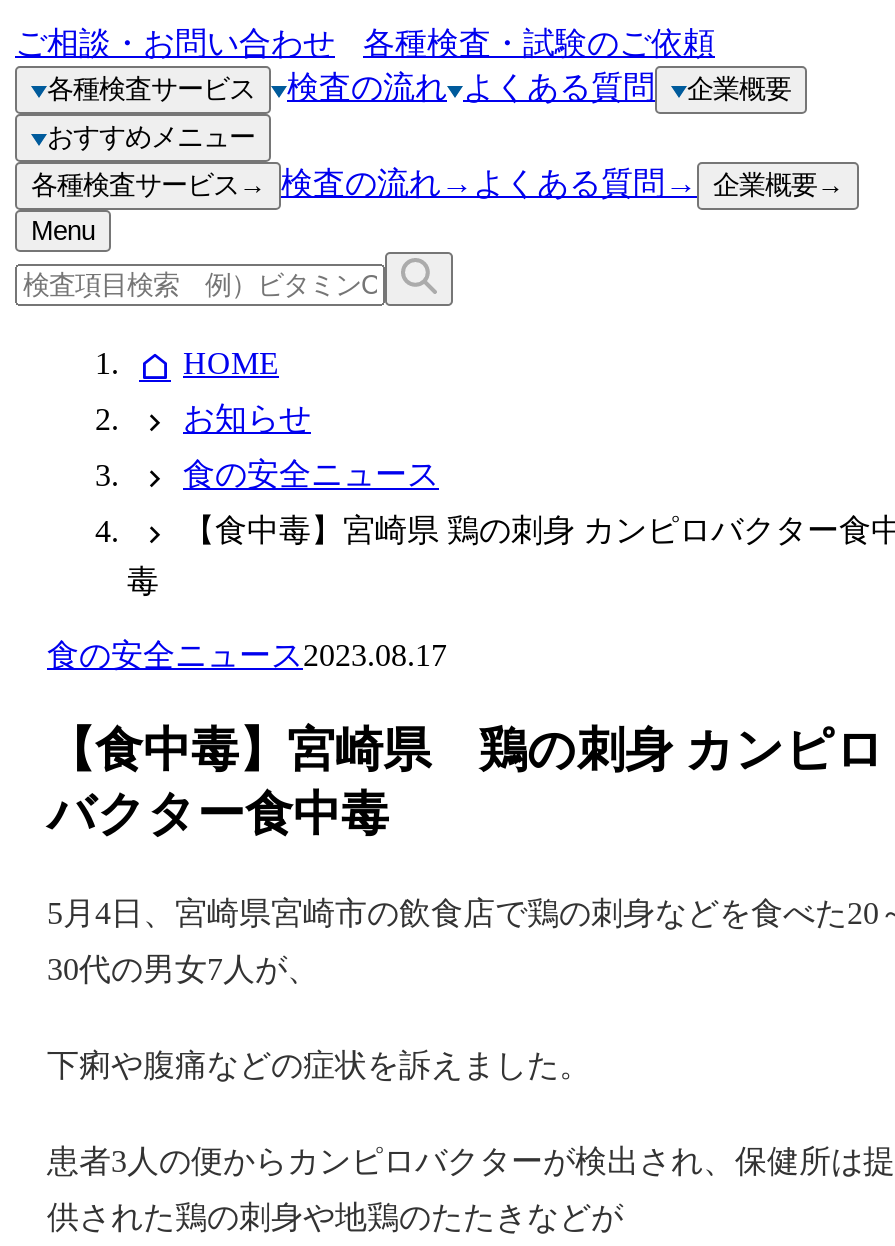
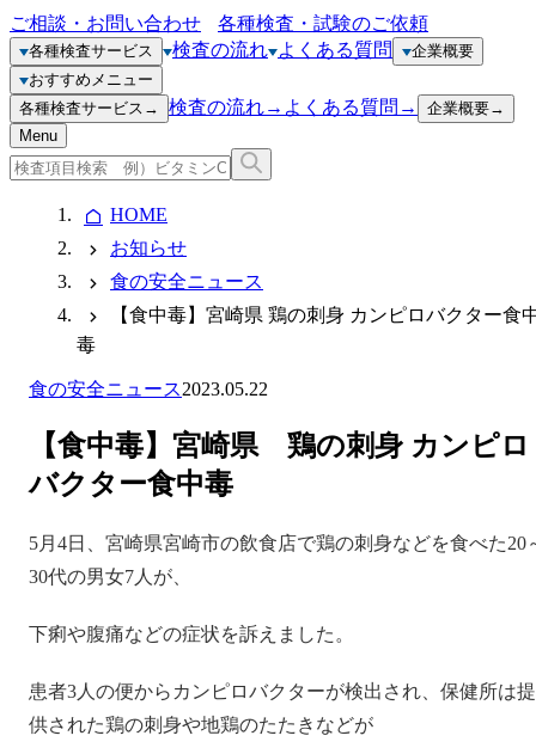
- 食の安全ニュース2023.08.17
+ 食の安全ニュース2023.05.22
